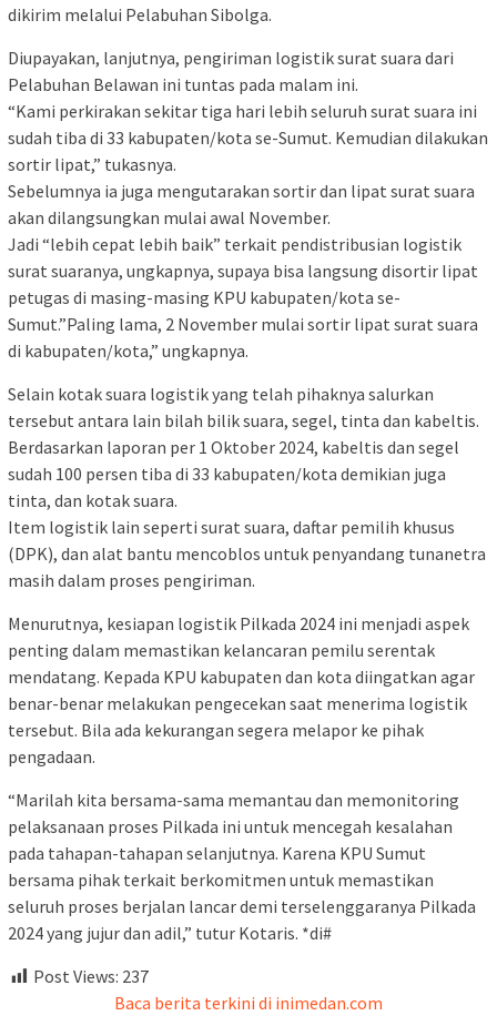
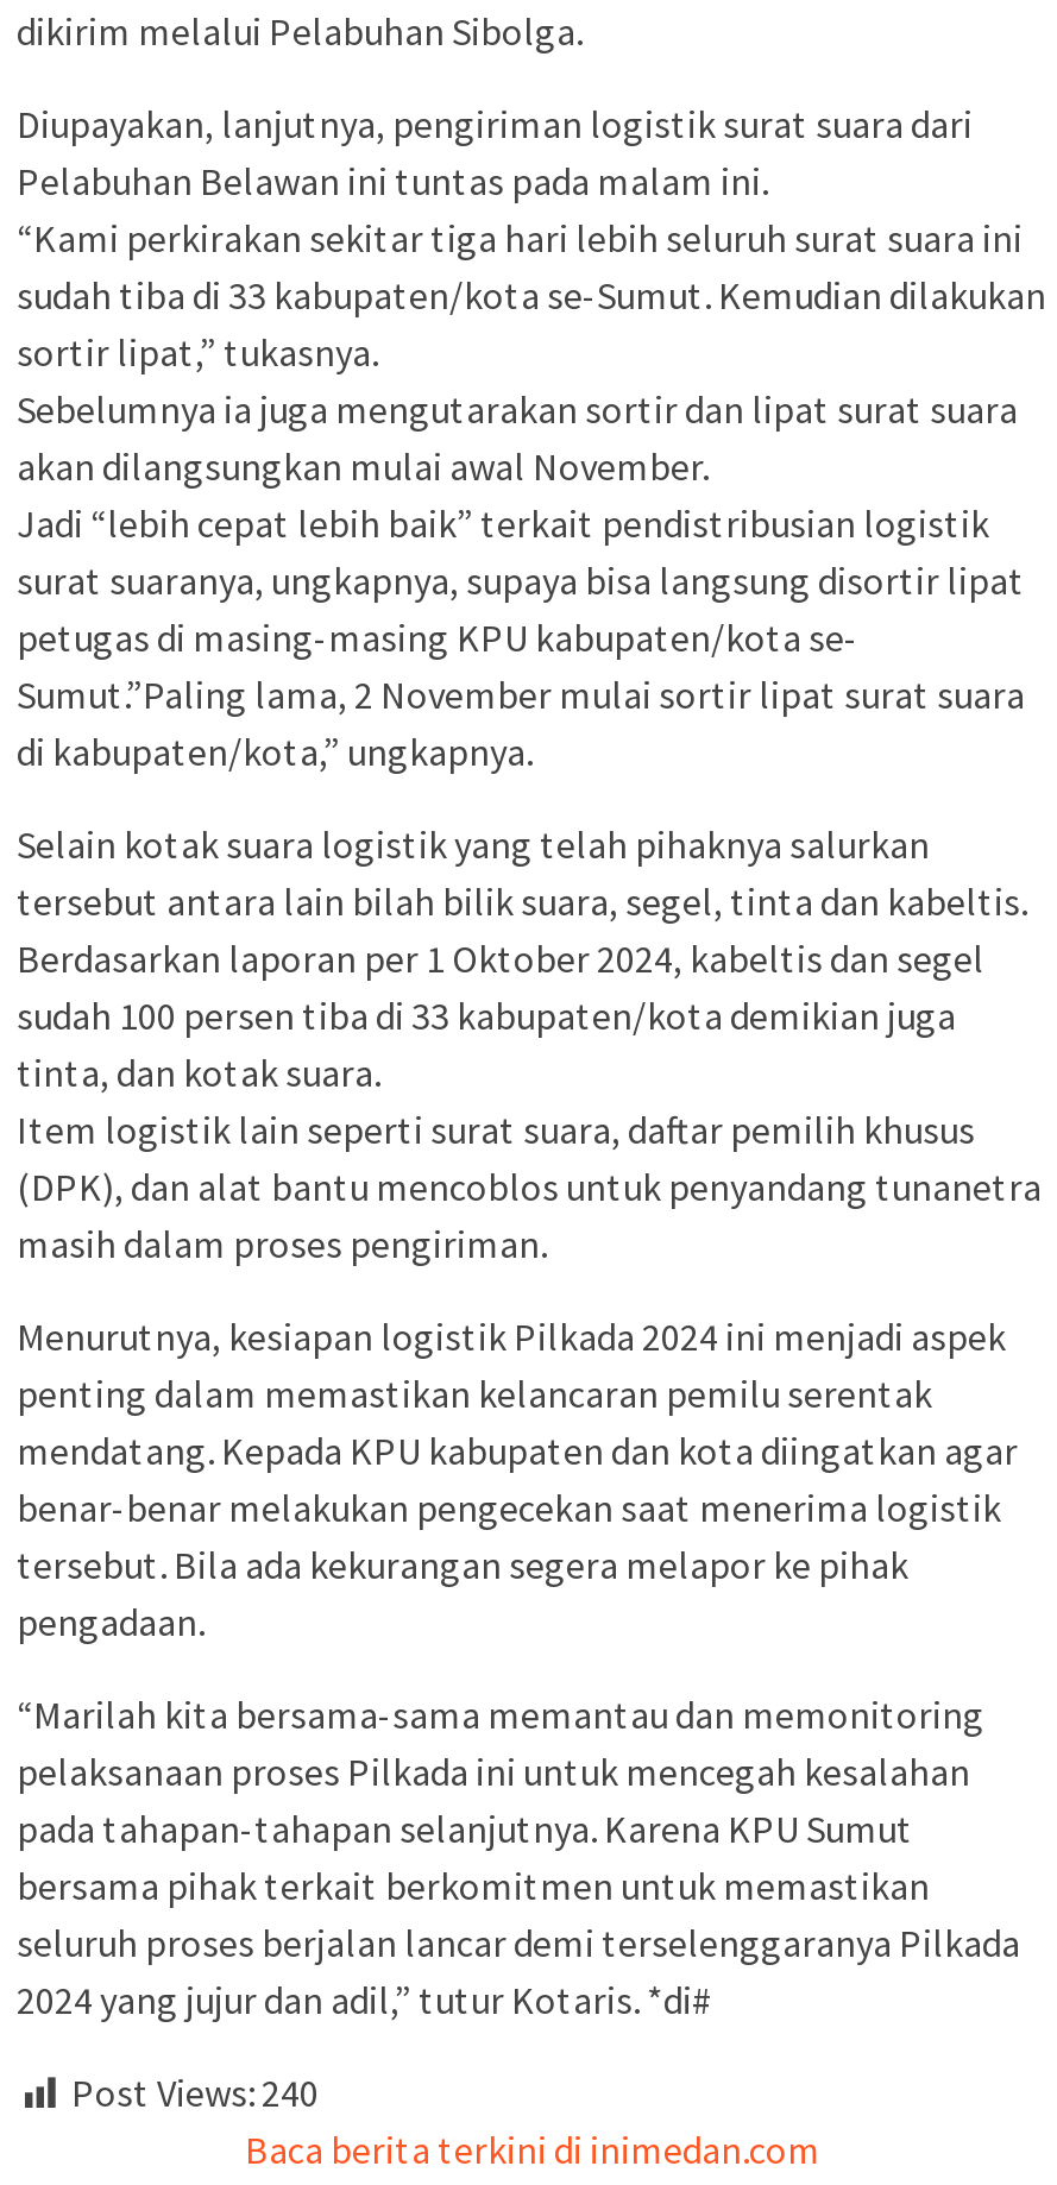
- Post Views: 237
+ Post Views: 240
